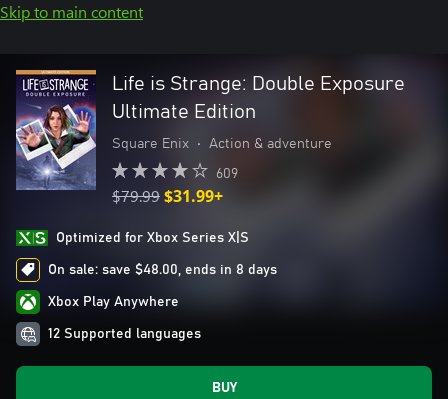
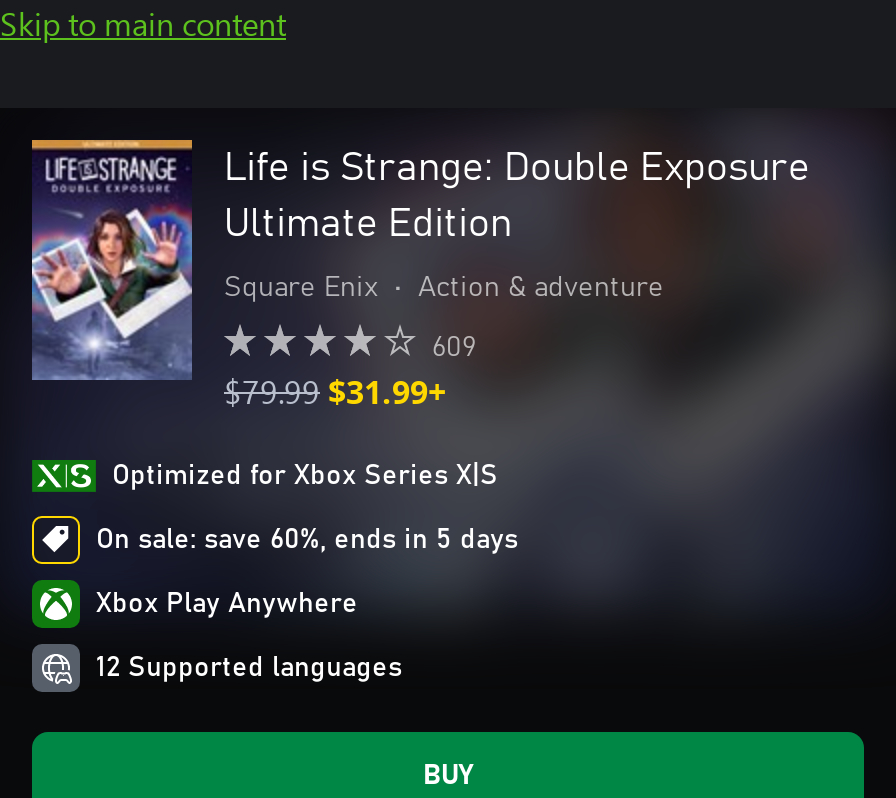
- On sale: save $48.00, ends in 8 days
+ On sale: save 60%, ends in 5 days
